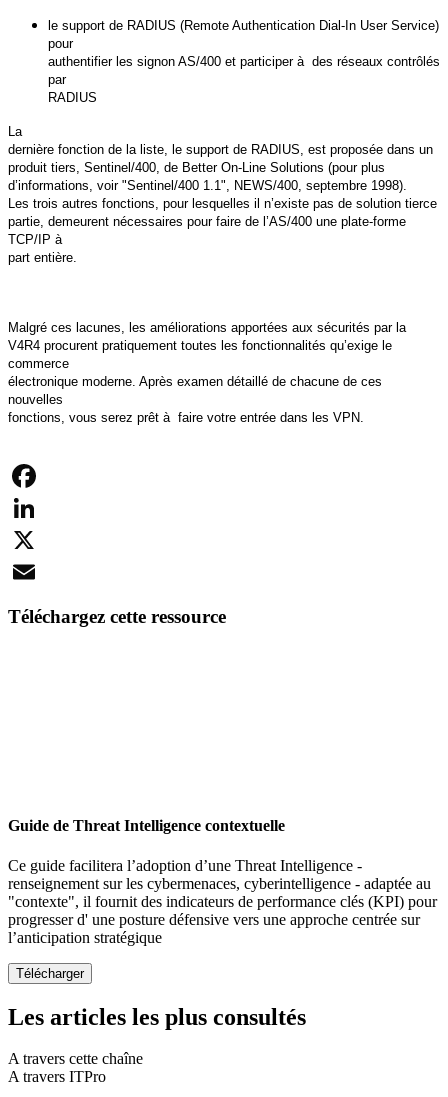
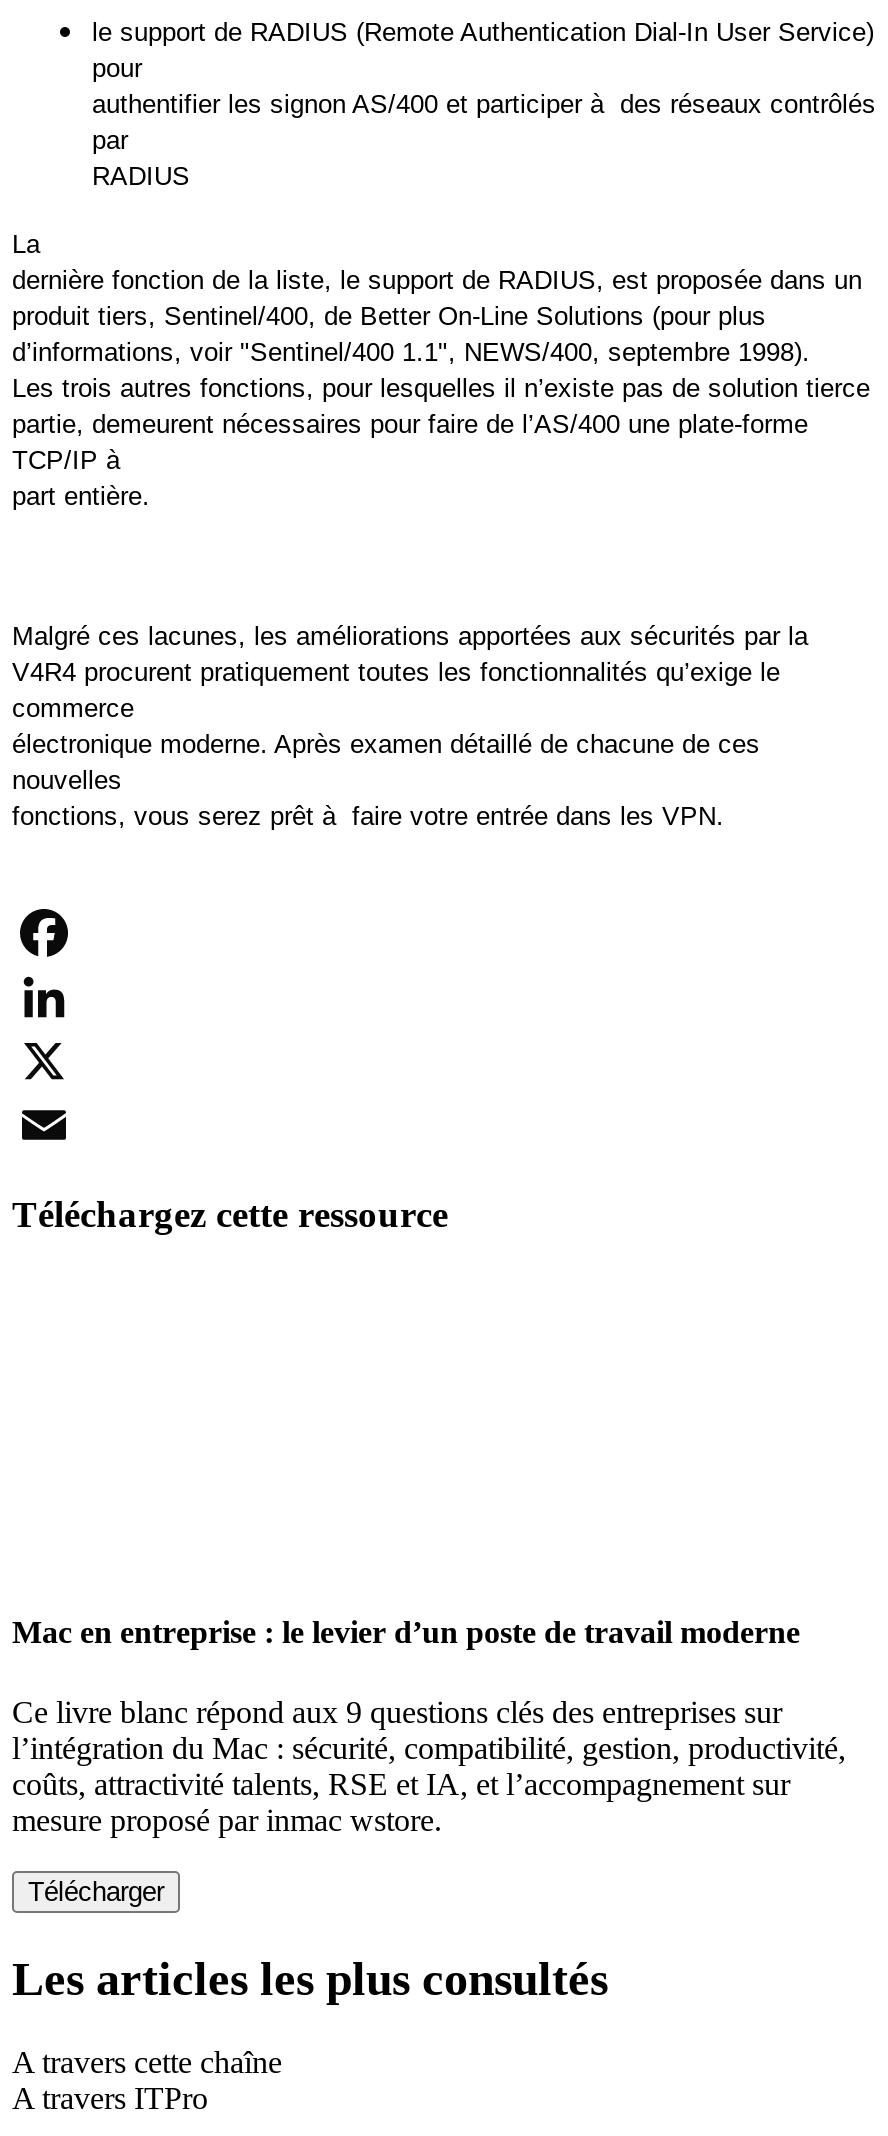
- Guide de Threat Intelligence contextuelle
+ Mac en entreprise : le levier d’un poste de travail moderne

- Ce guide facilitera l’adoption d’une Threat Intelligence -
- renseignement sur les cybermenaces, cyberintelligence - adaptée au
- "contexte", il fournit des indicateurs de performance clés (KPI) pour
- progresser d' une posture défensive vers une approche centrée sur
- l’anticipation stratégique
+ Ce livre blanc répond aux 9 questions clés des entreprises sur
+ l’intégration du Mac : sécurité, compatibilité, gestion, productivité,
+ coûts, attractivité talents, RSE et IA, et l’accompagnement sur
+ mesure proposé par inmac wstore.
